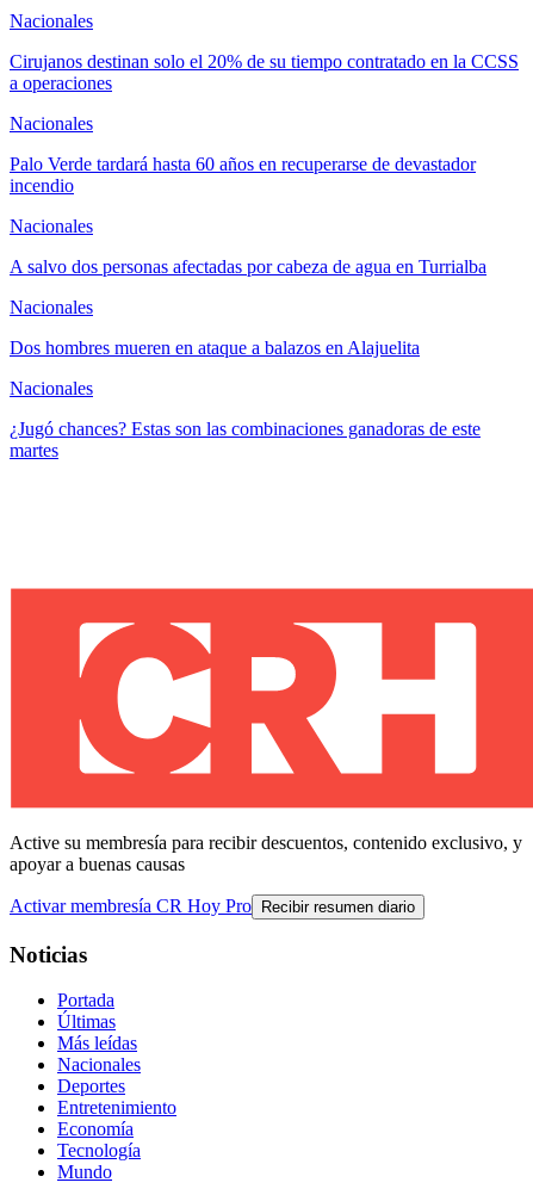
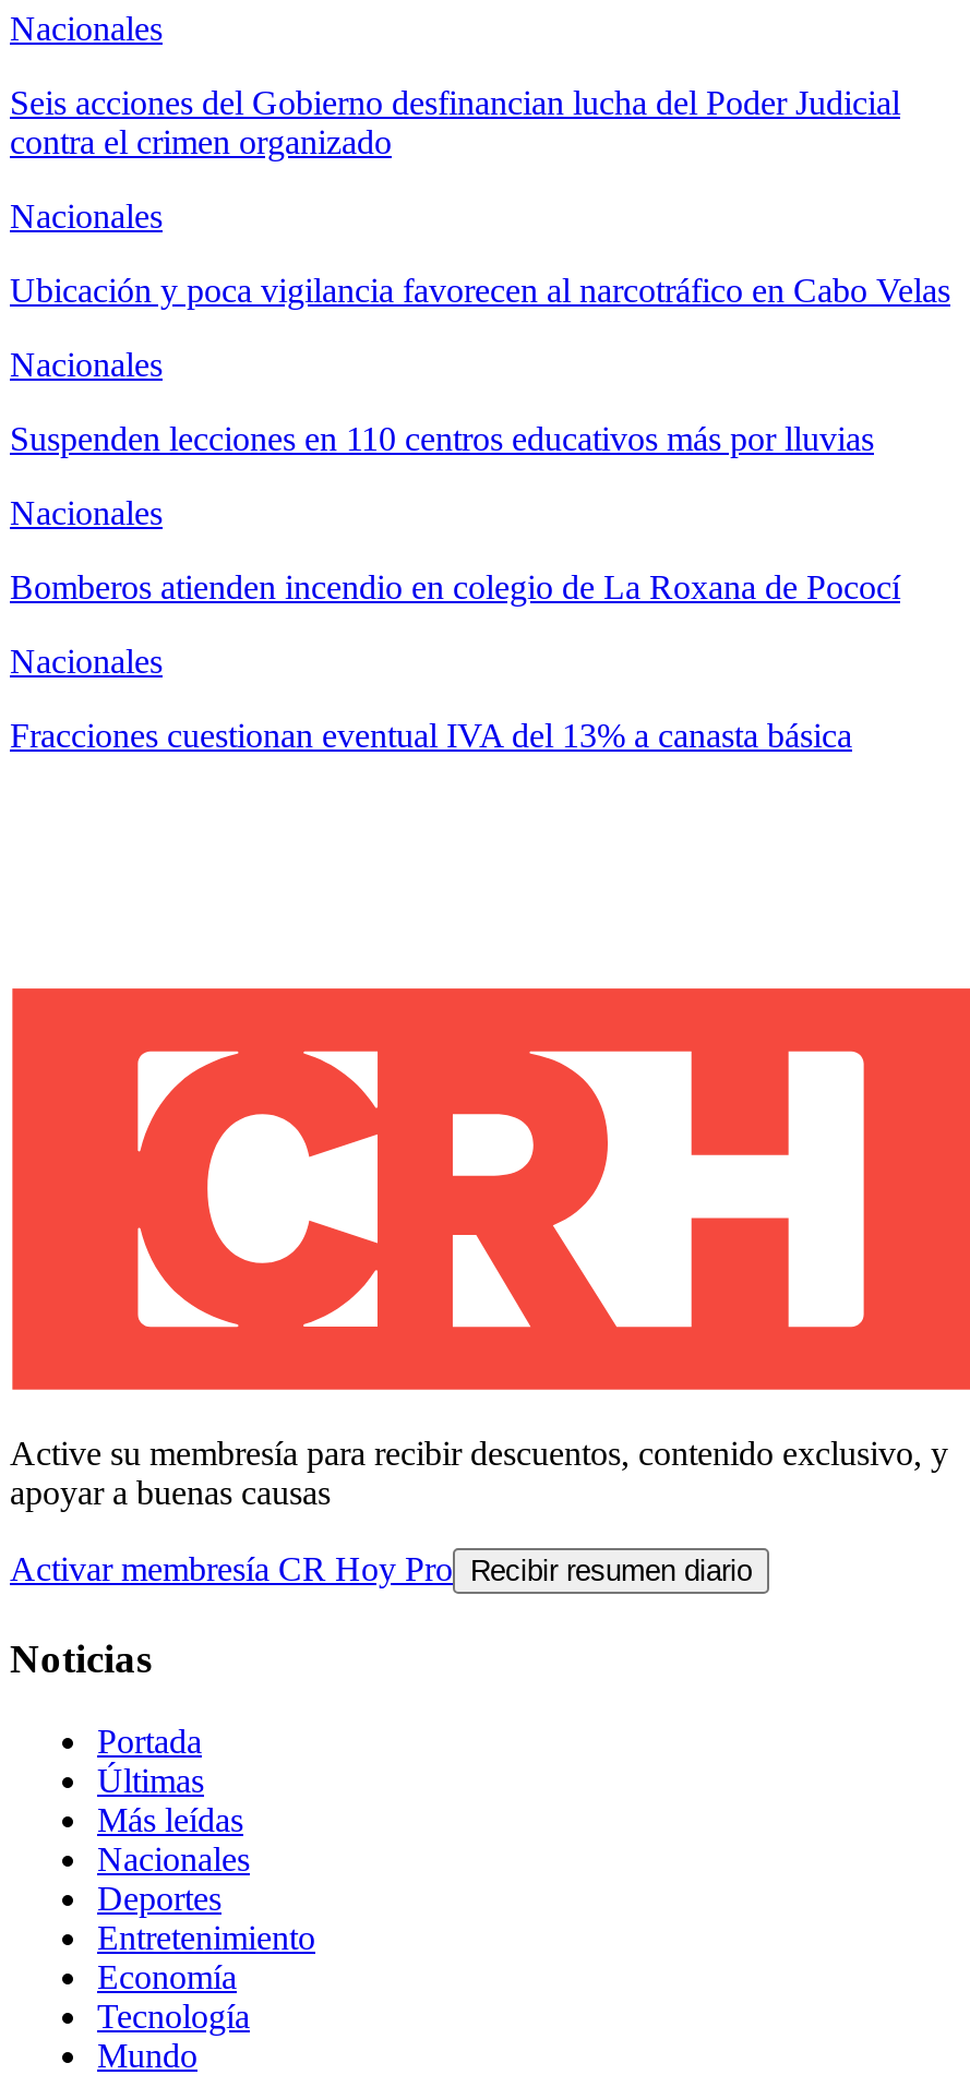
- Cirujanos destinan solo el 20% de su tiempo contratado en la CCSS
- a operaciones
+ Seis acciones del Gobierno desfinancian lucha del Poder Judicial
+ contra el crimen organizado

- Palo Verde tardará hasta 60 años en recuperarse de devastador
- incendio
+ Ubicación y poca vigilancia favorecen al narcotráfico en Cabo Velas

- A salvo dos personas afectadas por cabeza de agua en Turrialba
+ Suspenden lecciones en 110 centros educativos más por lluvias

- Dos hombres mueren en ataque a balazos en Alajuelita
+ Bomberos atienden incendio en colegio de La Roxana de Pococí

- ¿Jugó chances? Estas son las combinaciones ganadoras de este
- martes
+ Fracciones cuestionan eventual IVA del 13% a canasta básica
